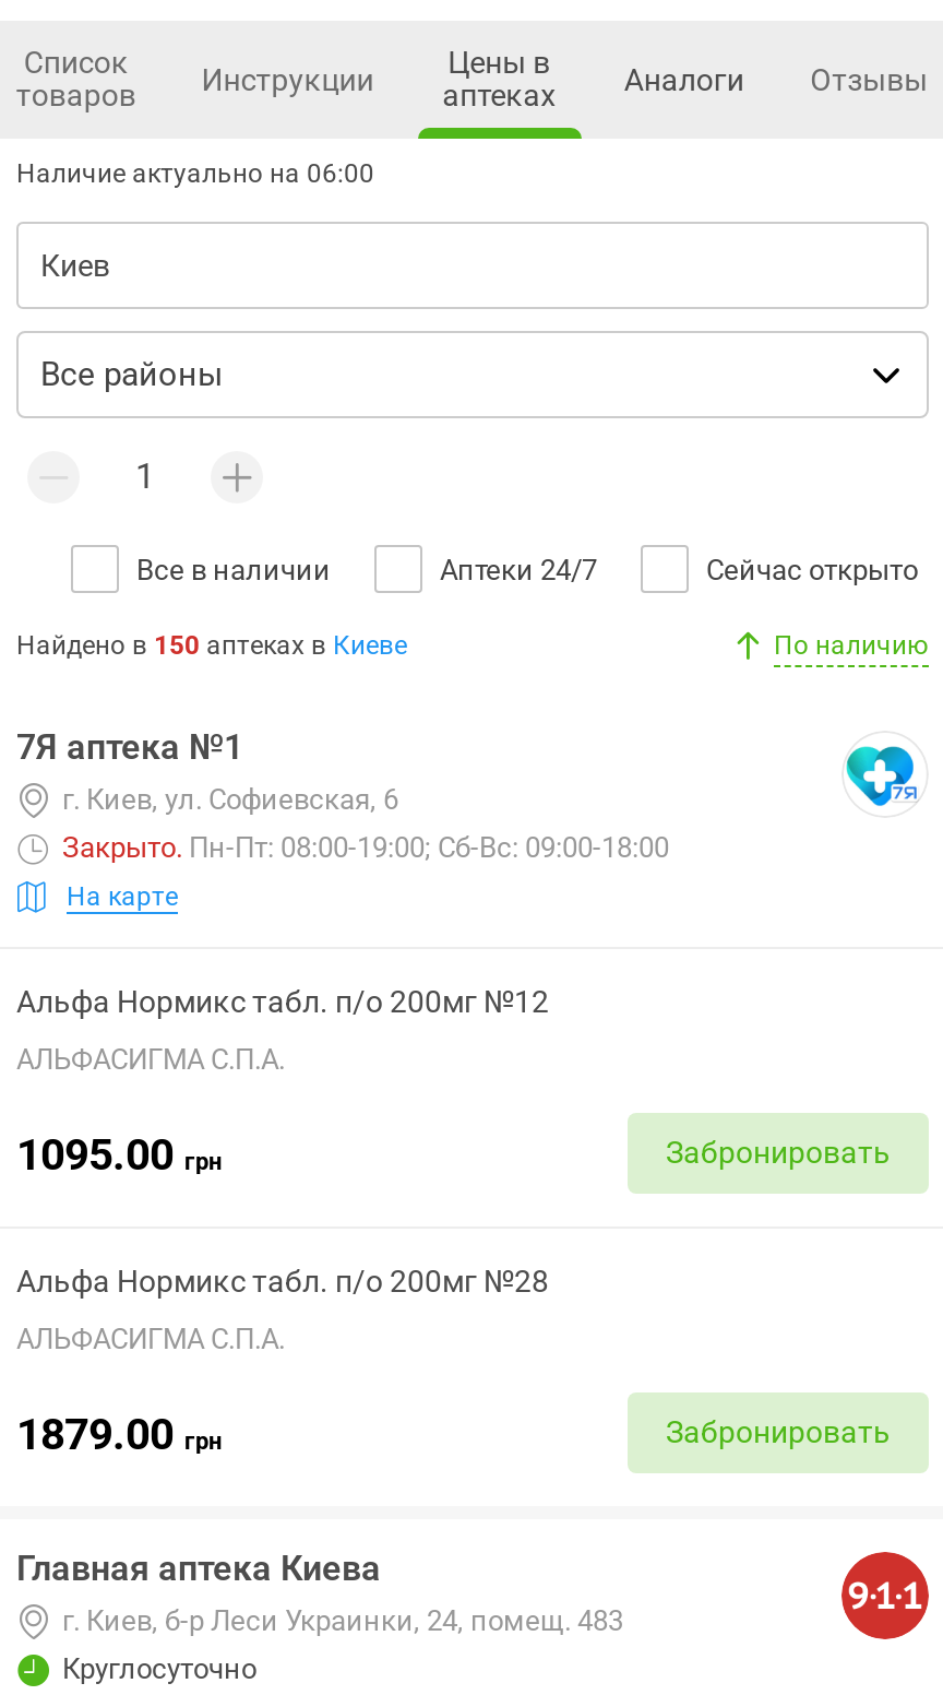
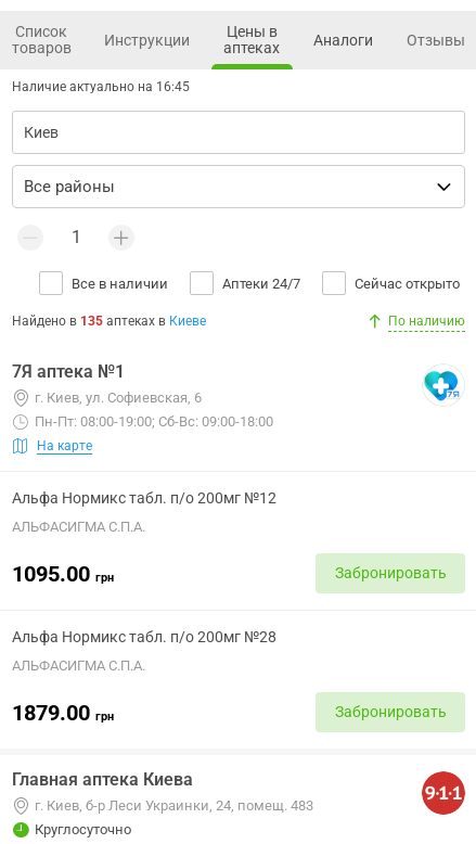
- Наличие актуально на 06:00
+ Наличие актуально на 16:45

- Найдено в 150 аптеках в Киеве
+ Найдено в 135 аптеках в Киеве

- Закрыто. Пн-Пт: 08:00-19:00; Сб-Вс: 09:00-18:00
+ Пн-Пт: 08:00-19:00; Сб-Вс: 09:00-18:00
